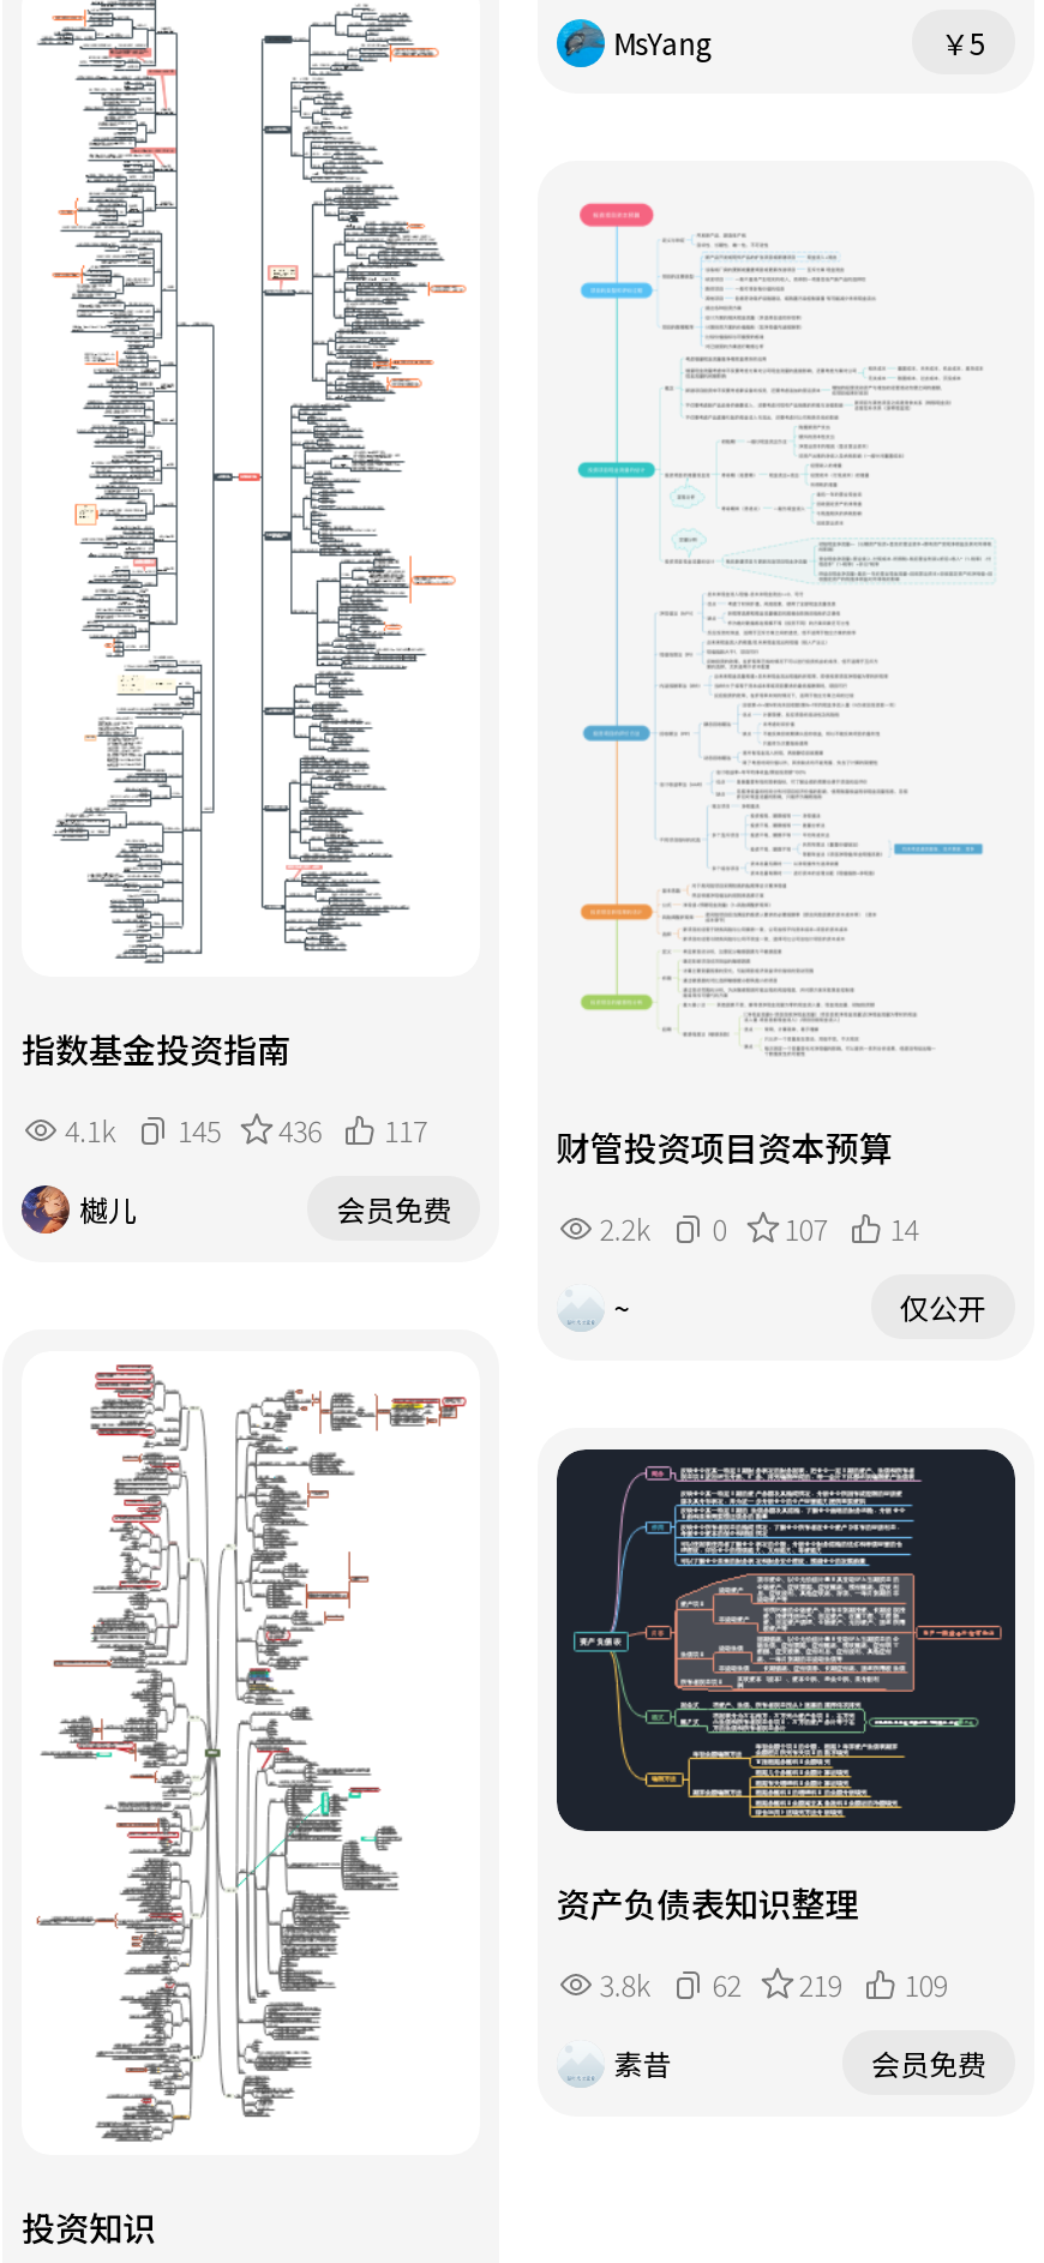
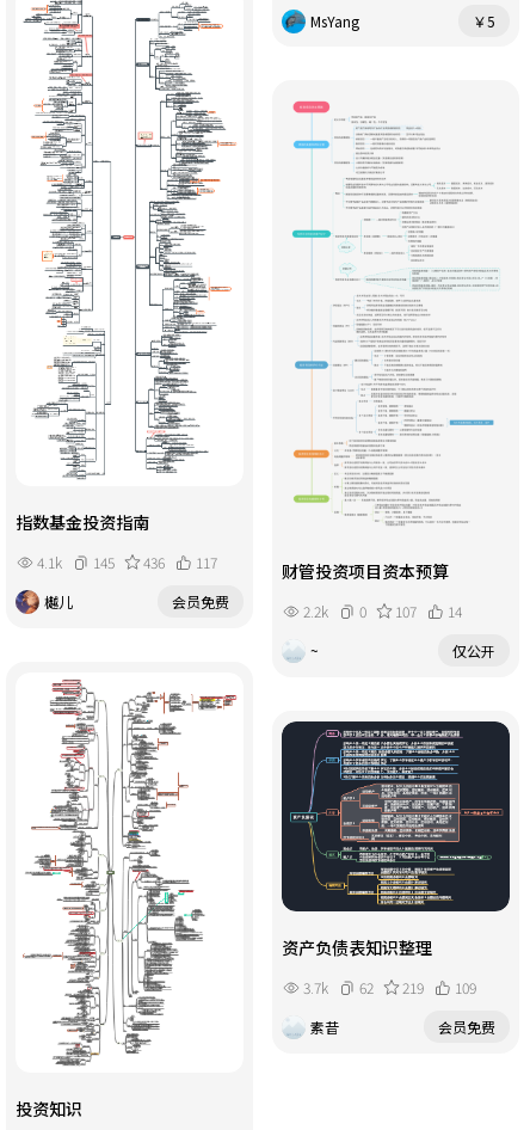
- 3.8k 62 219 109
+ 3.7k 62 219 109
